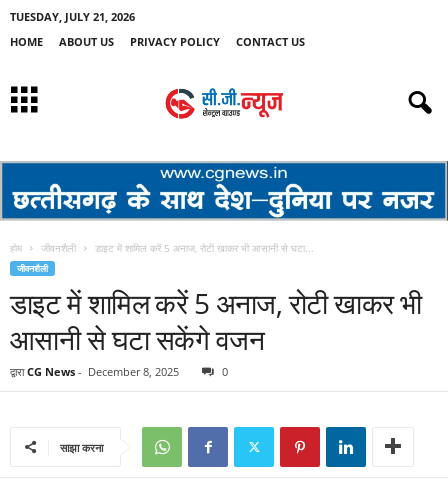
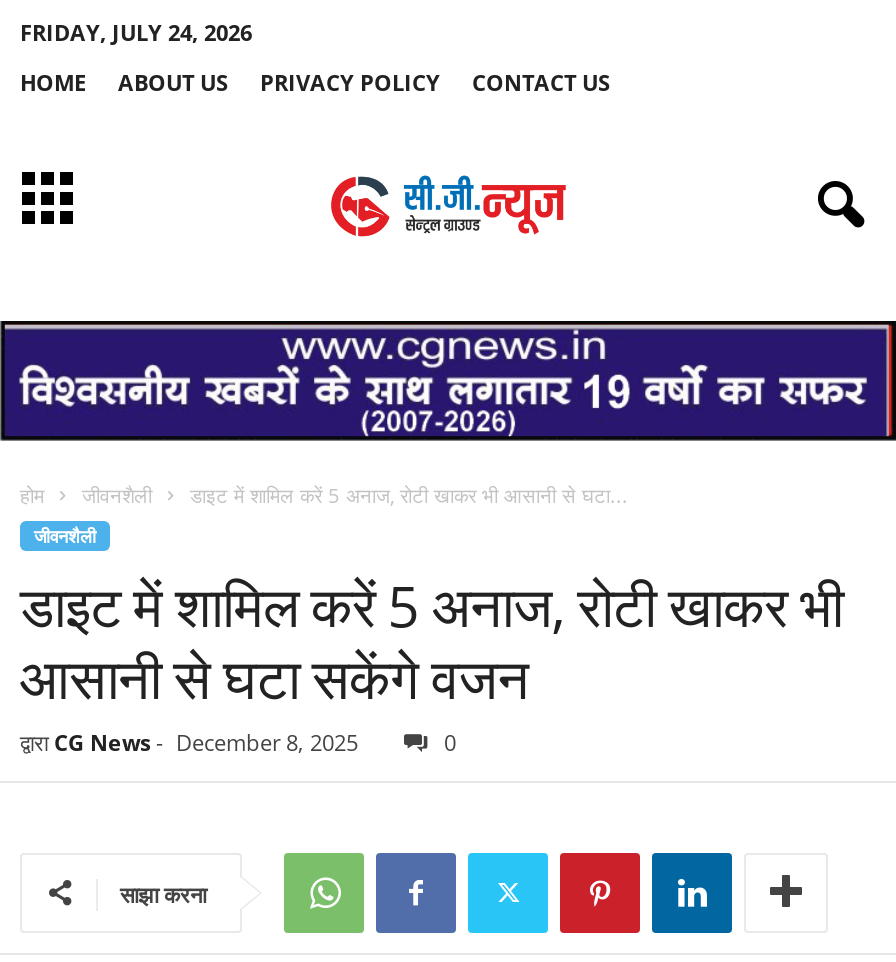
- TUESDAY, JULY 21, 2026
+ FRIDAY, JULY 24, 2026

- [image]
+ [image]
